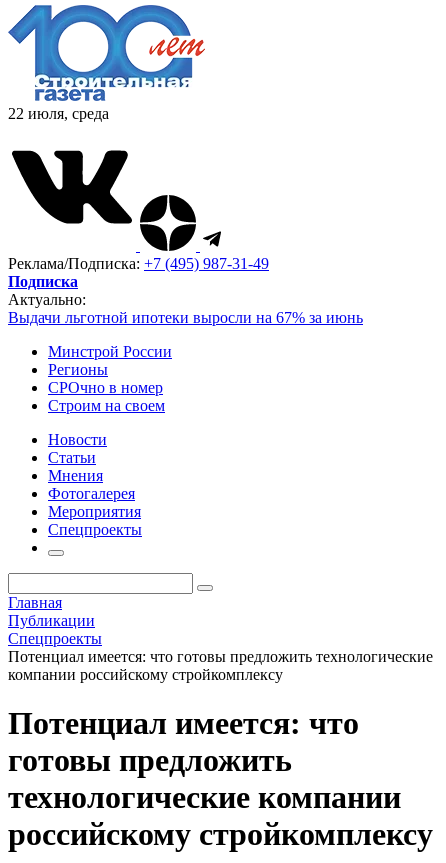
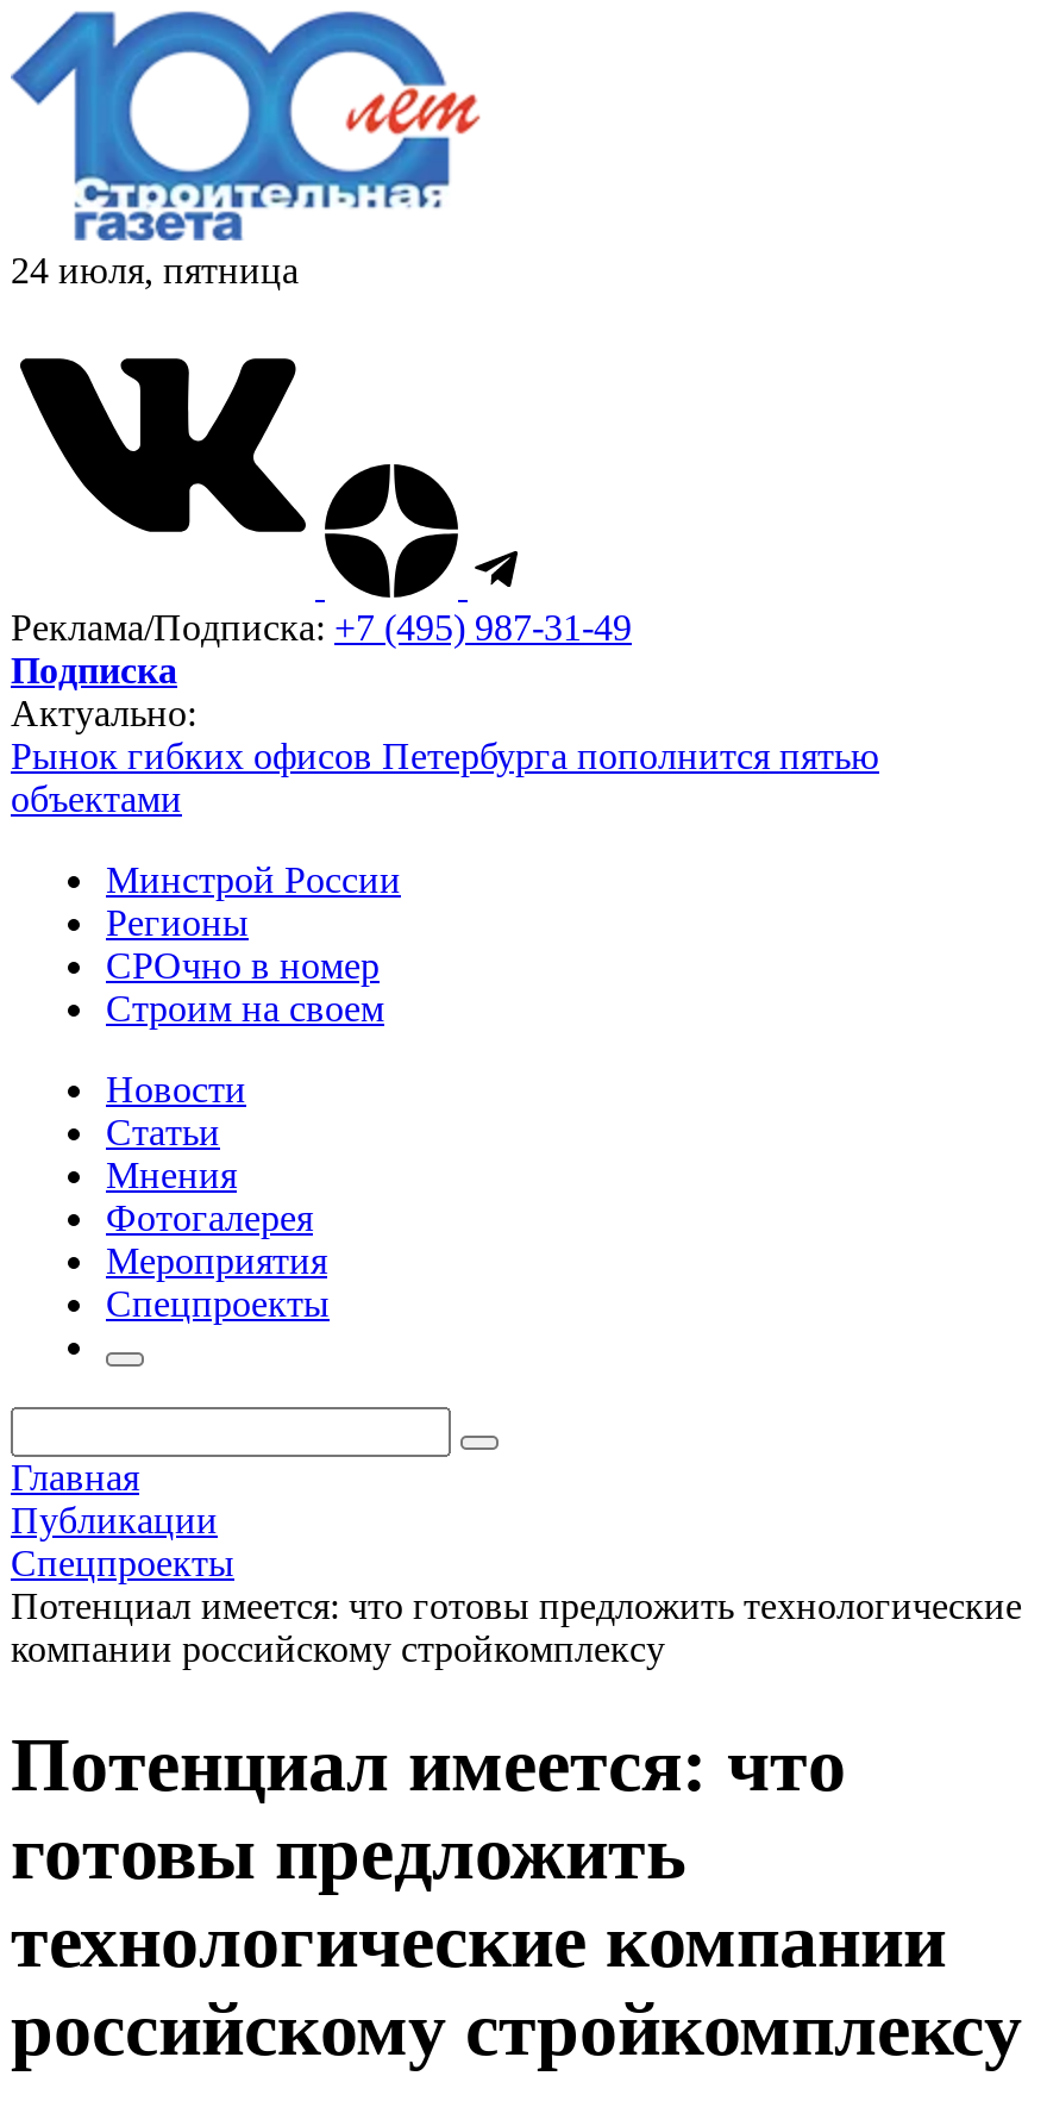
- 22 июля, среда
+ 24 июля, пятница

- Выдачи льготной ипотеки выросли на 67% за июнь
+ Рынок гибких офисов Петербурга пополнится пятью
+ объектами
